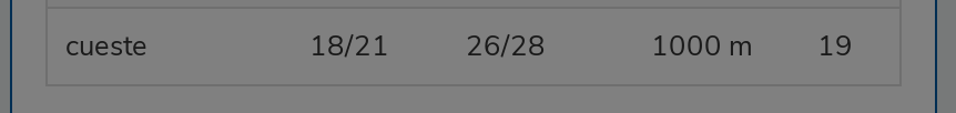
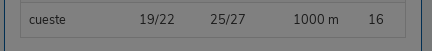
- 18/21
+ 19/22

- 26/28
+ 25/27

- 1000 m 19
+ 1000 m 16
